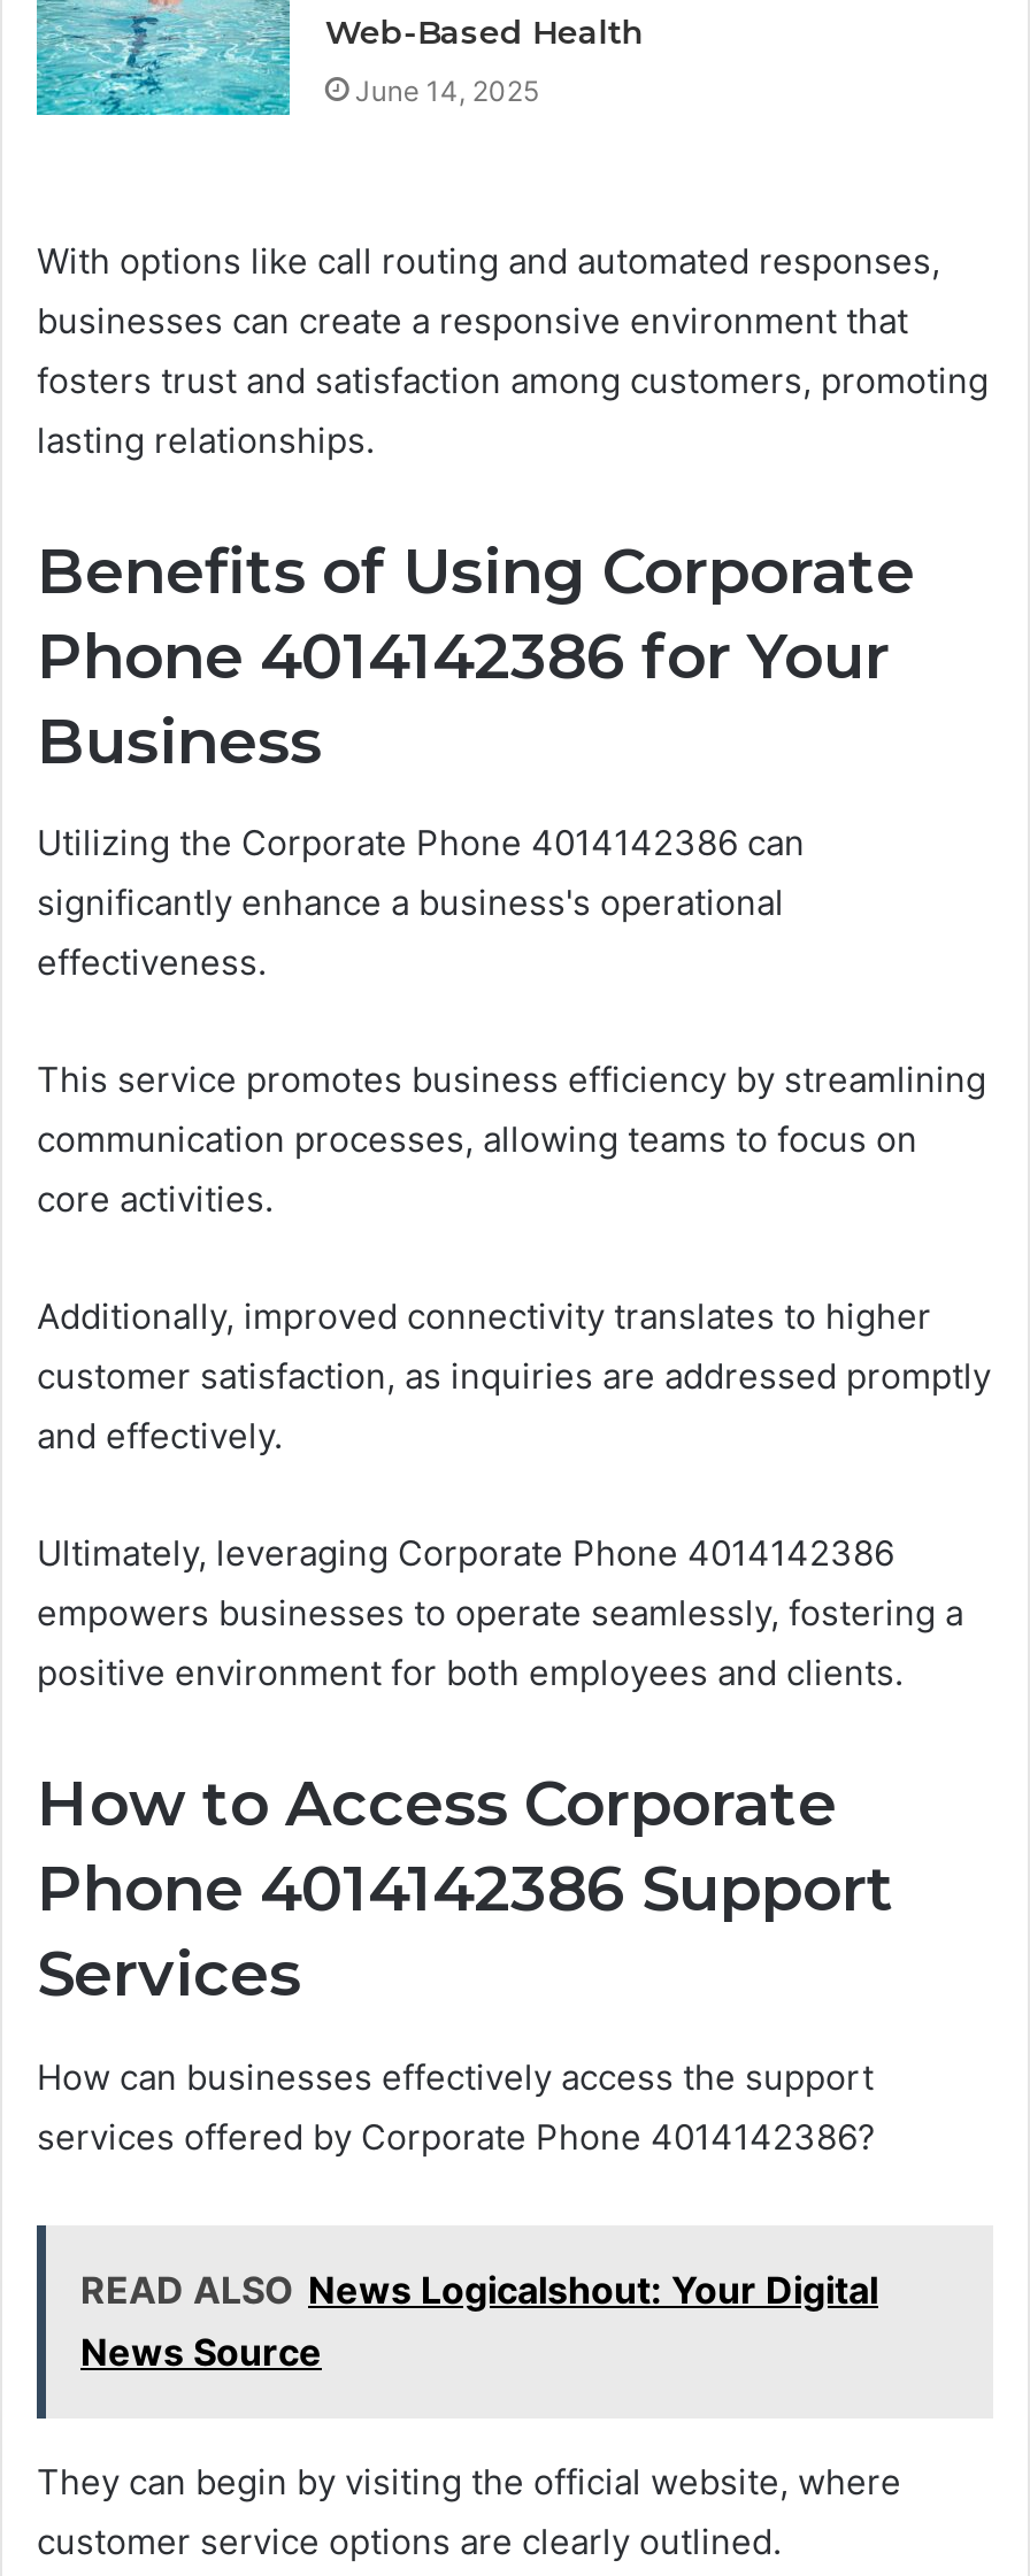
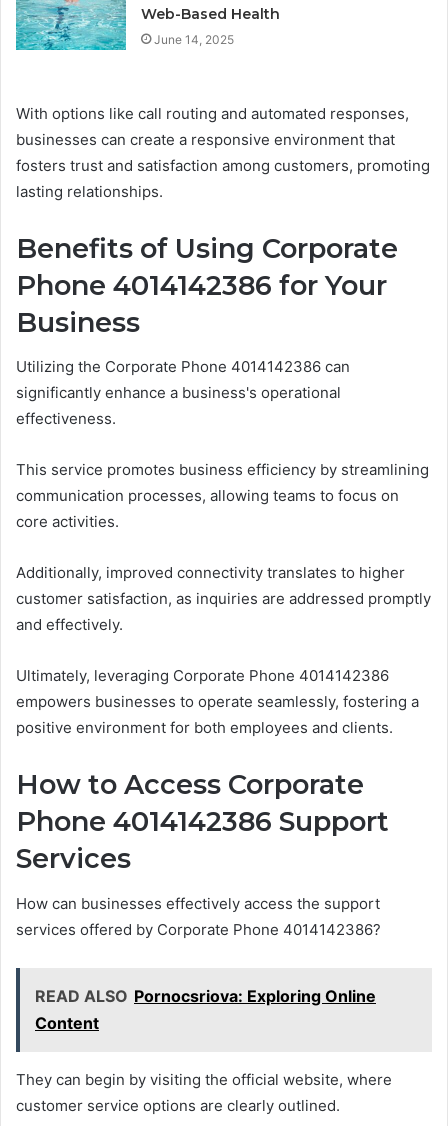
- READ ALSO News Logicalshout: Your Digital
- News Source
+ READ ALSO Pornocsriova: Exploring Online
+ Content
